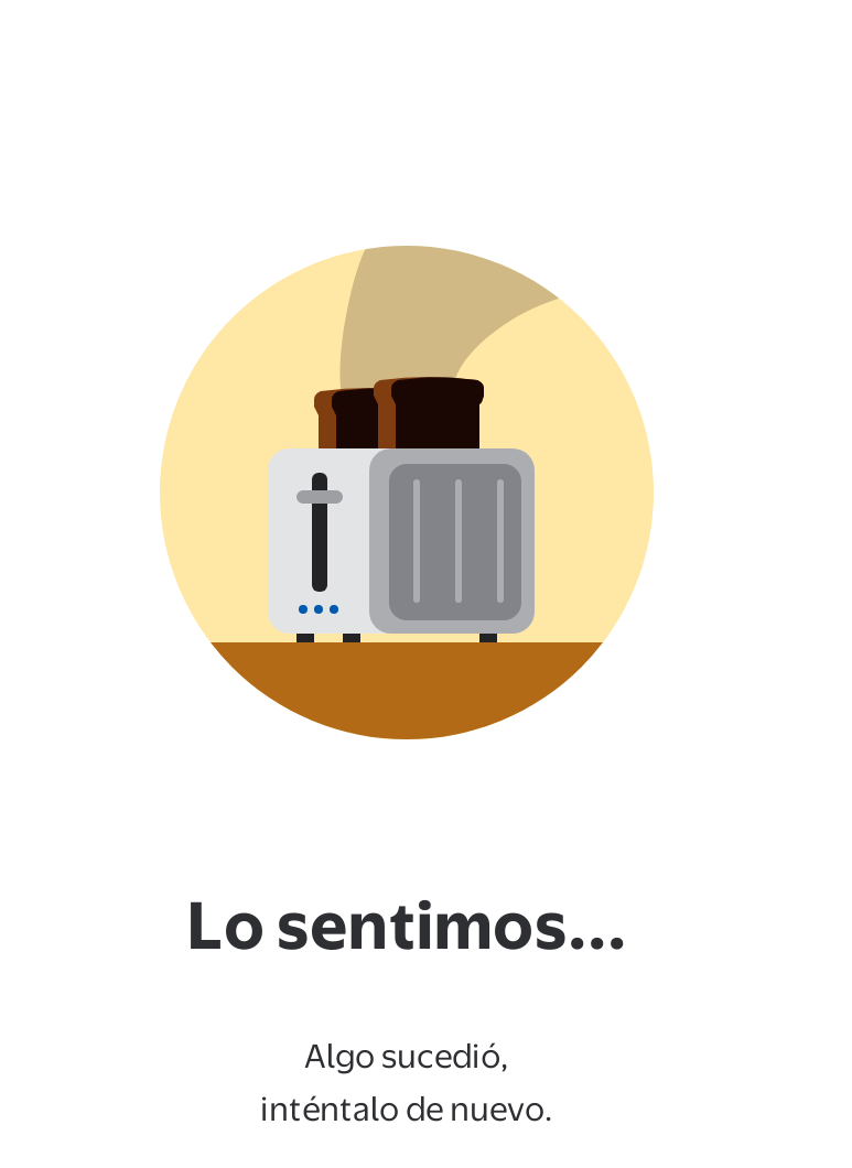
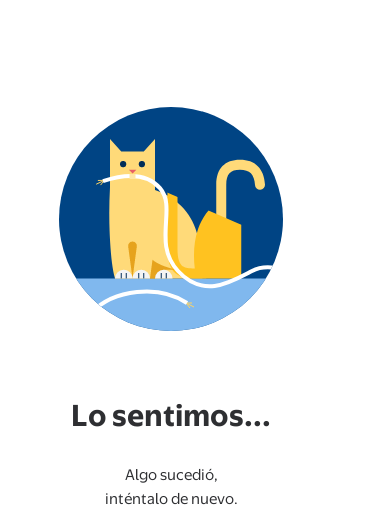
- [image]
+ [image]
